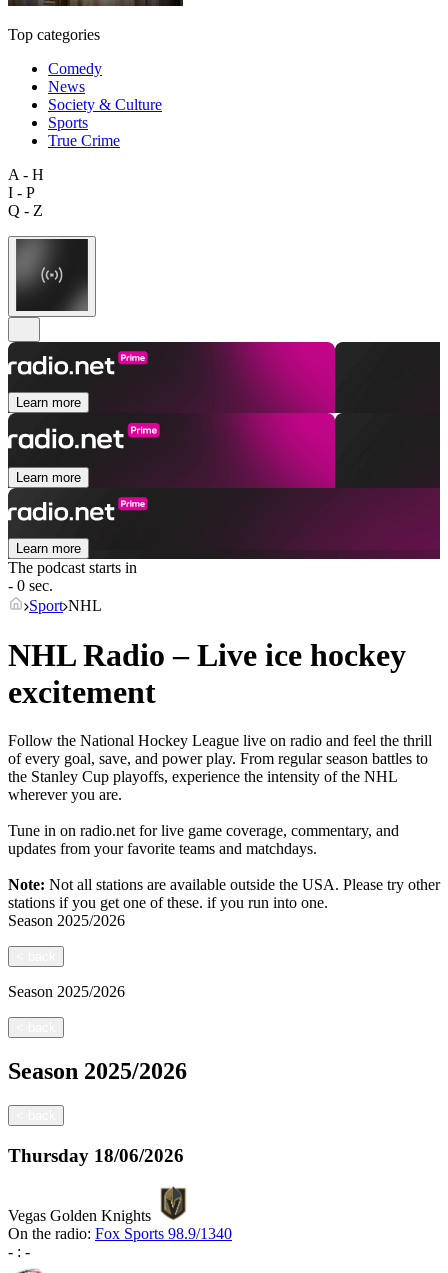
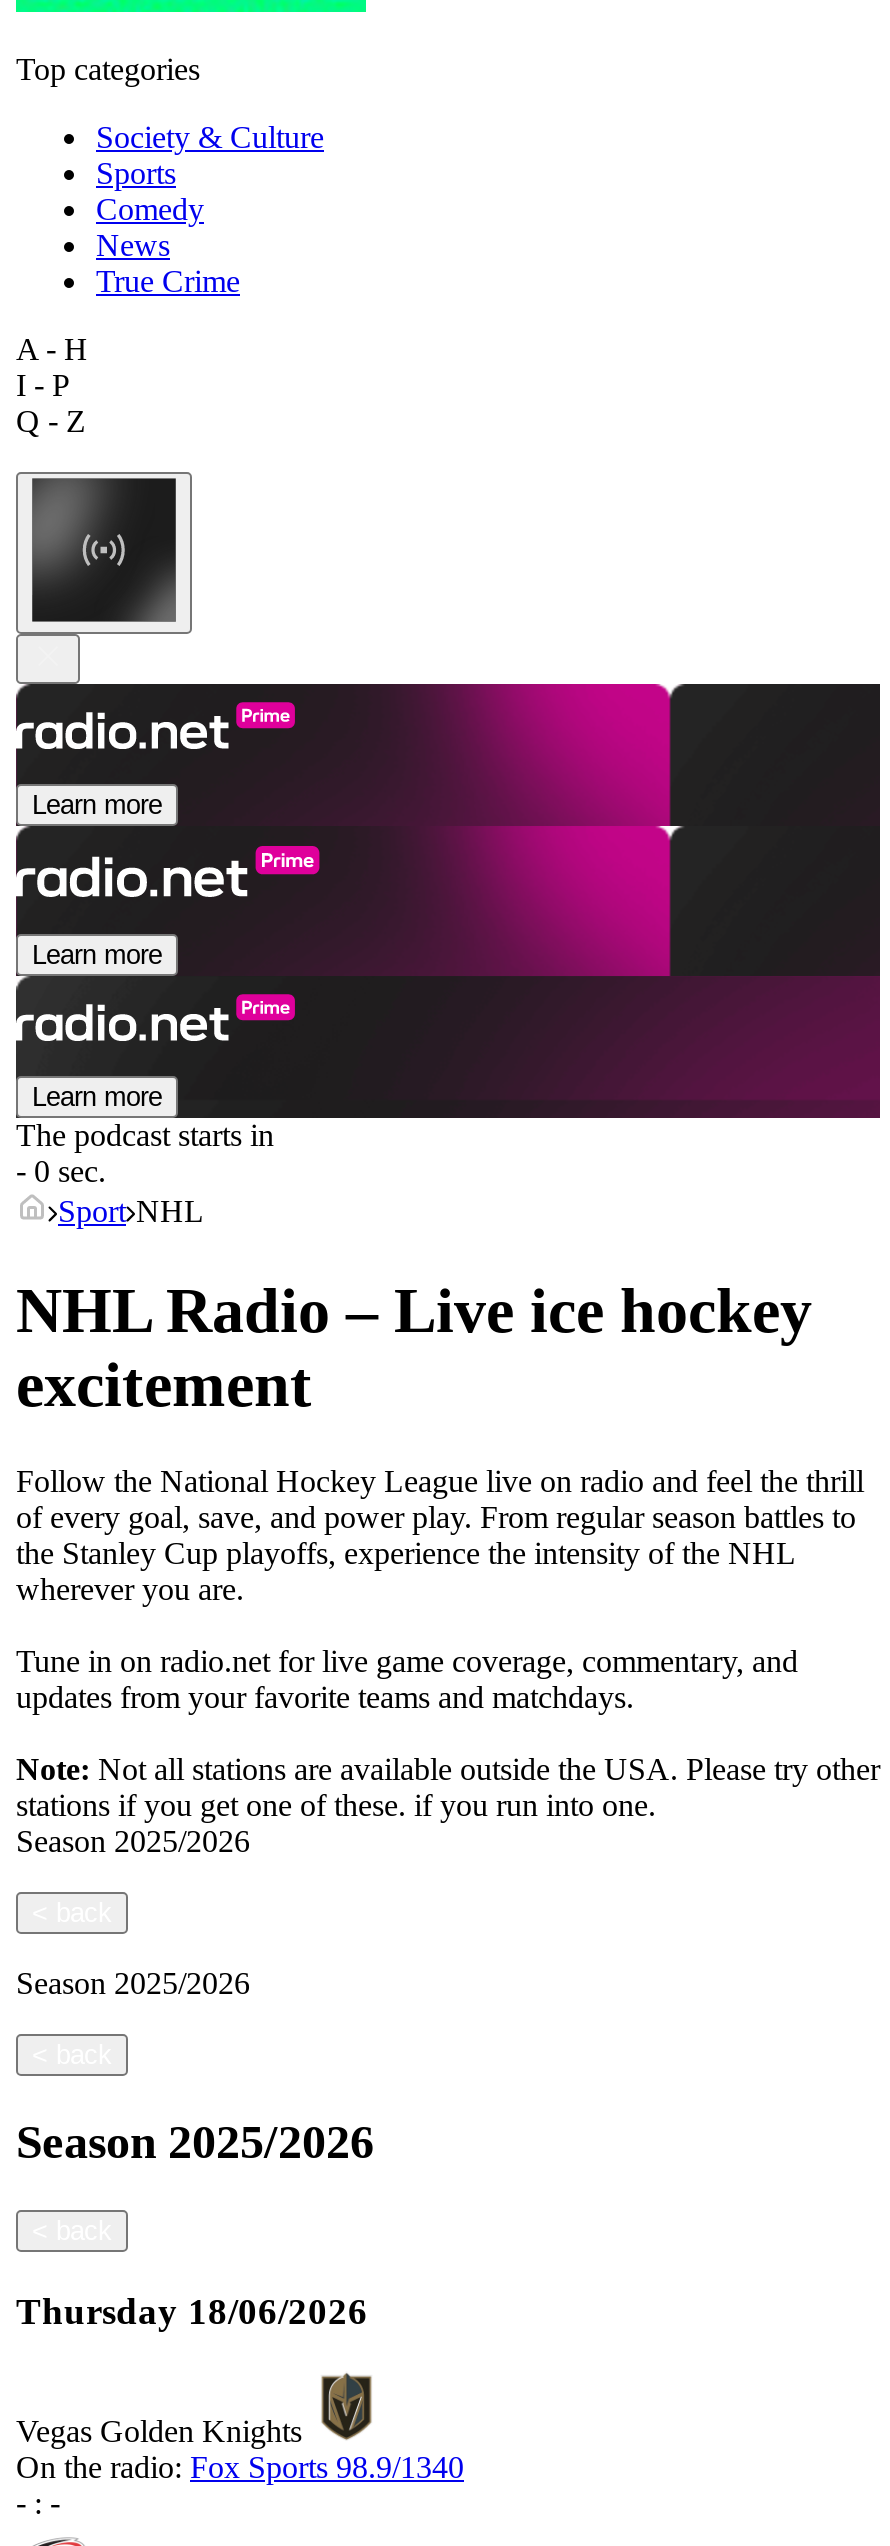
moved down: Comedy | News

moved up: Society & Culture | Sports
